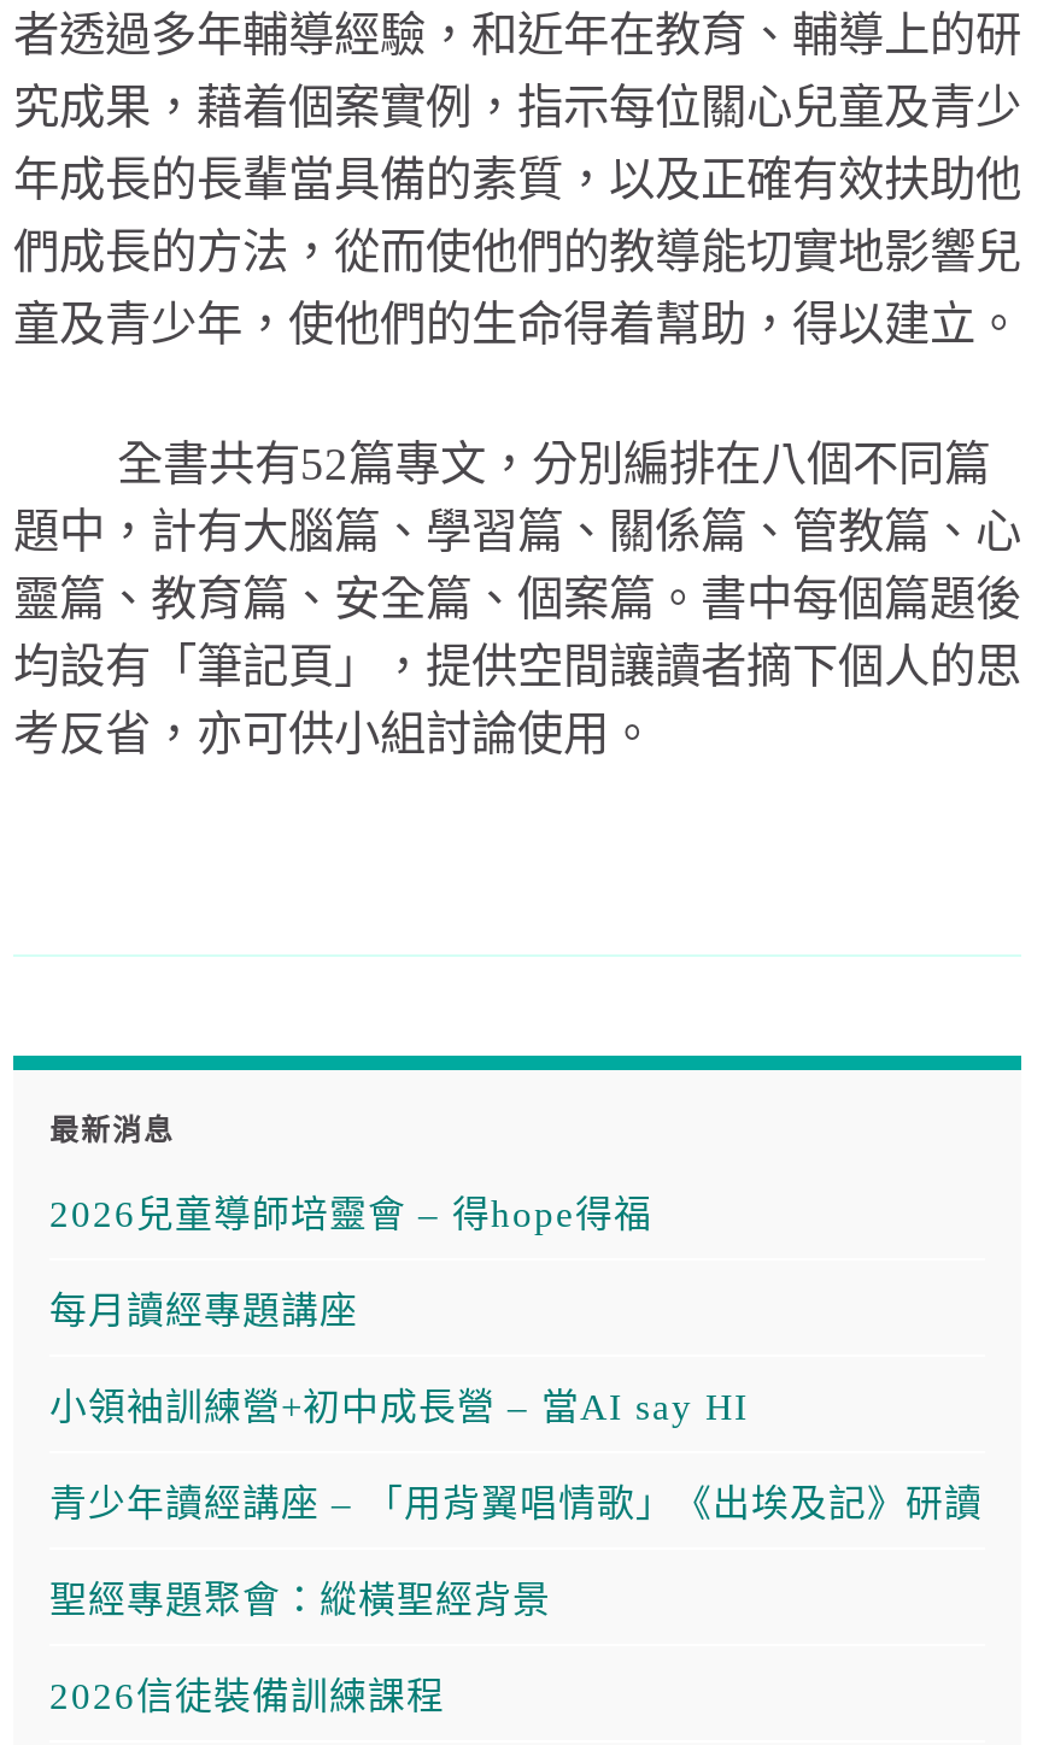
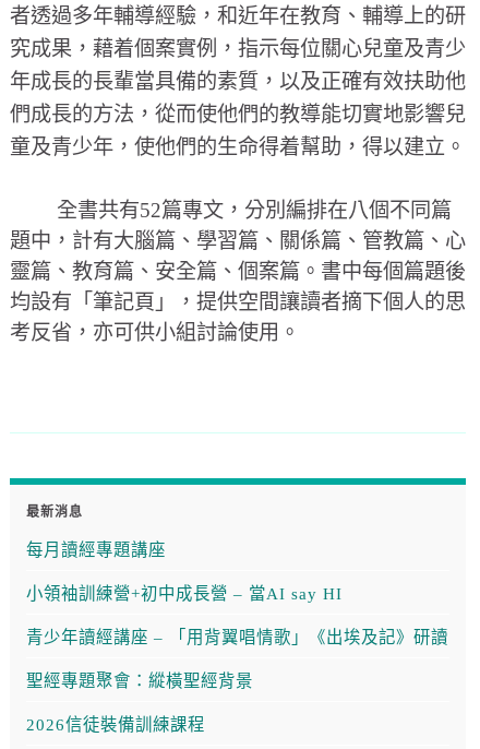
- 2026兒童導師培靈會 – 得hope得福
